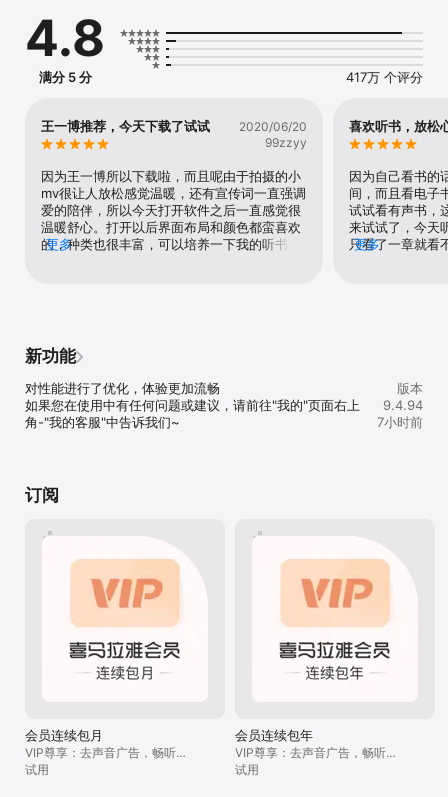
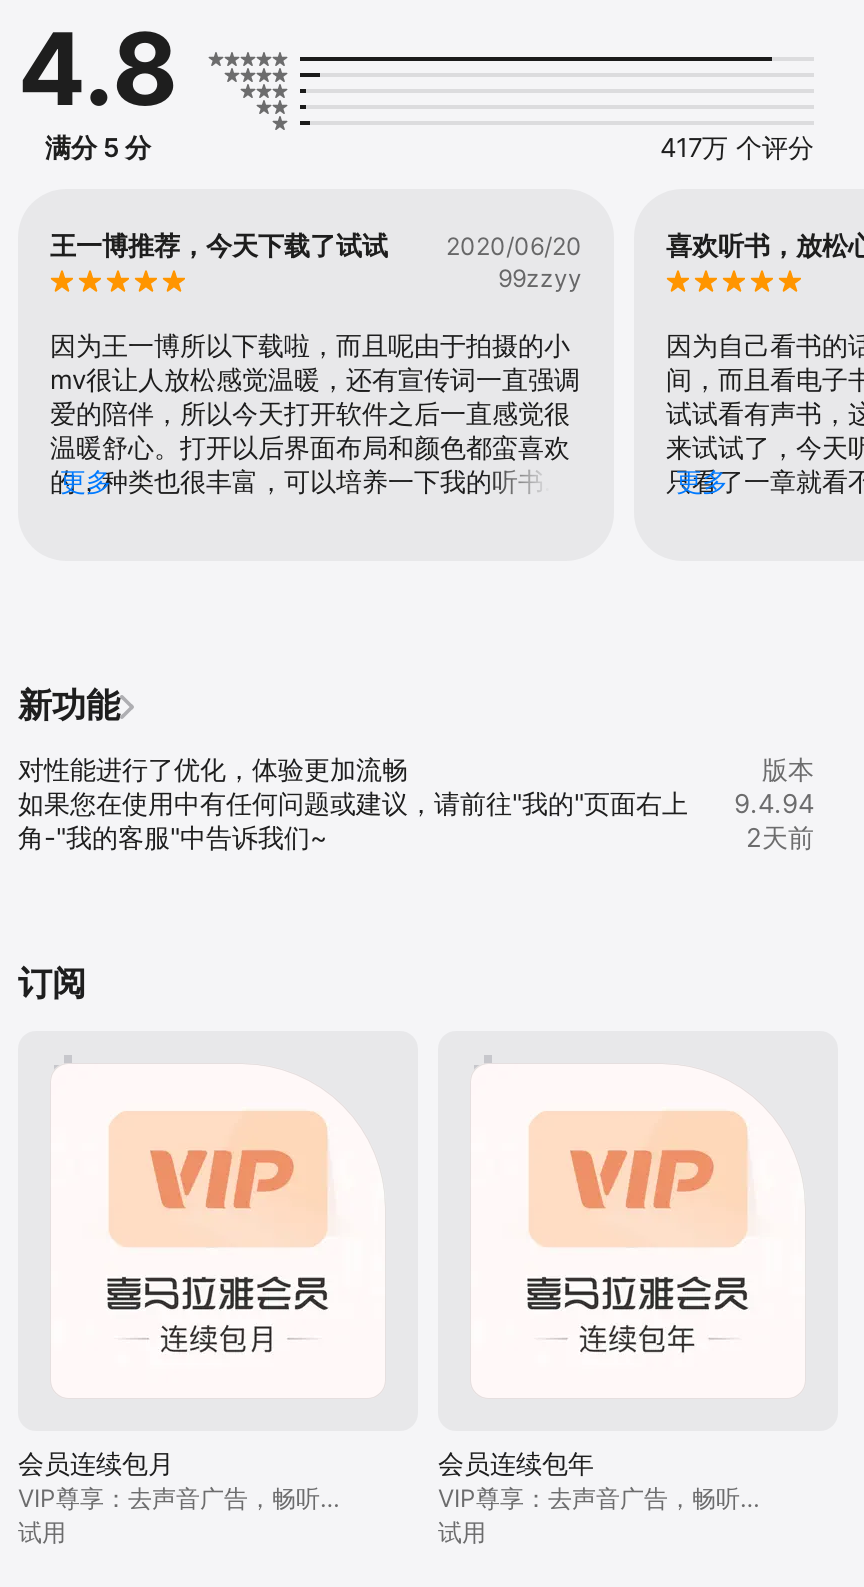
- 7小时前
+ 2天前
